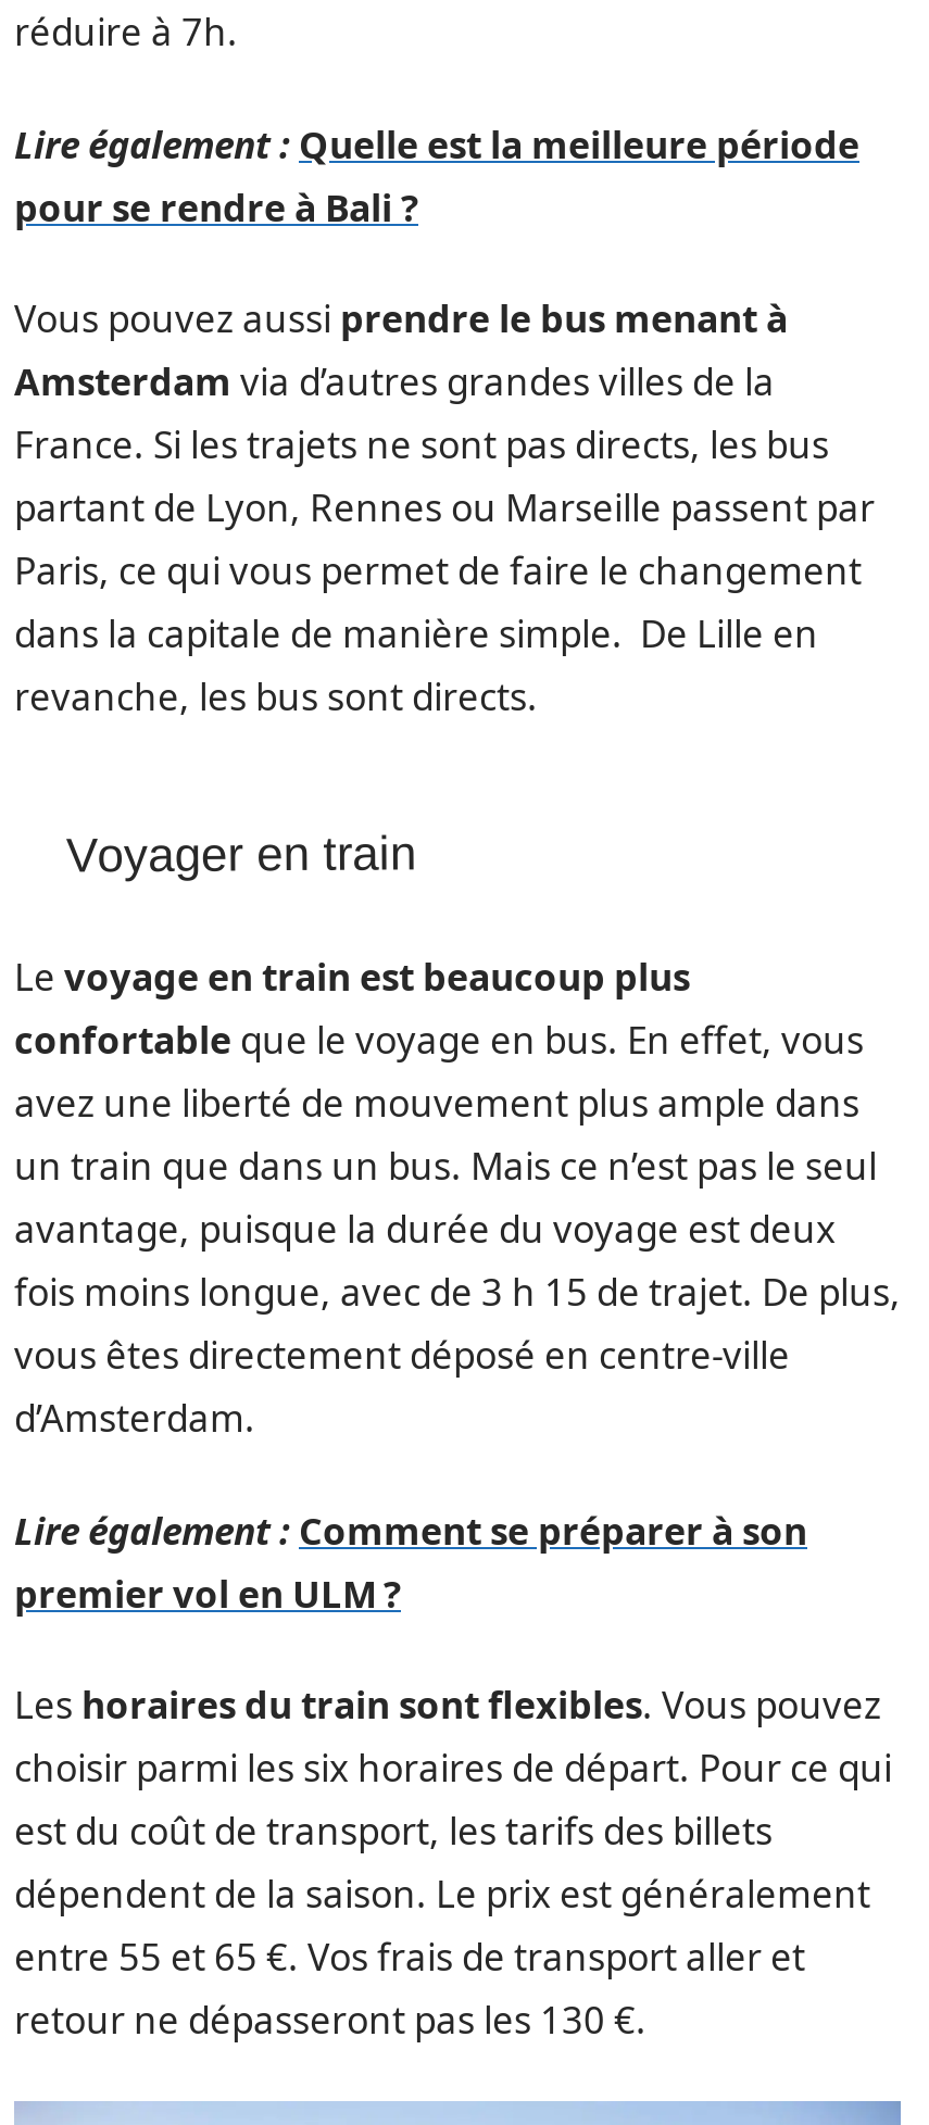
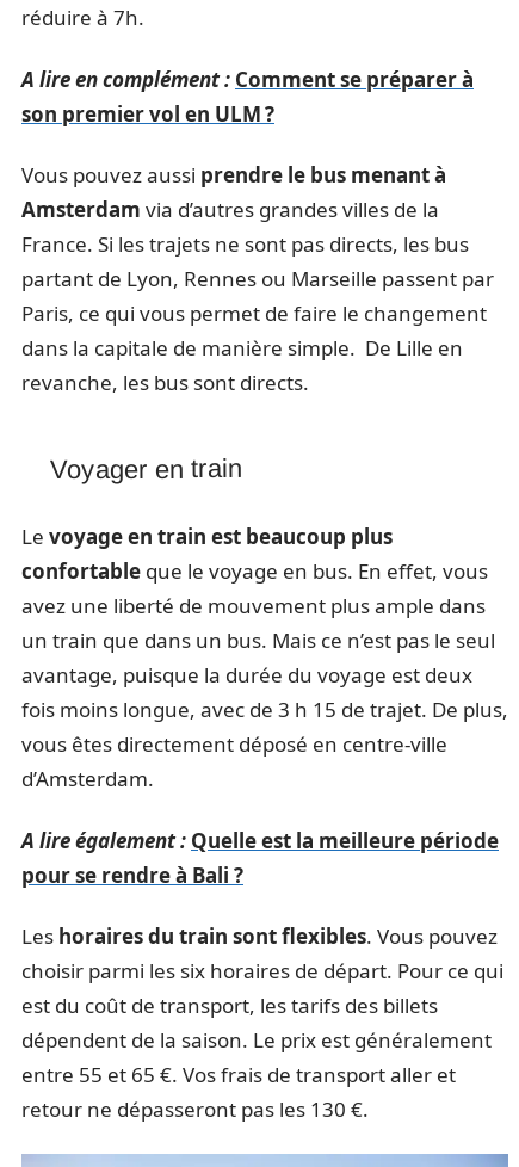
- Lire également : Quelle est la meilleure période
+ A lire en complément : Comment se préparer à
+ son premier vol en ULM ?

moved down: pour se rendre à Bali ?

- Lire également : Comment se préparer à son
- premier vol en ULM ?
+ A lire également : Quelle est la meilleure période
